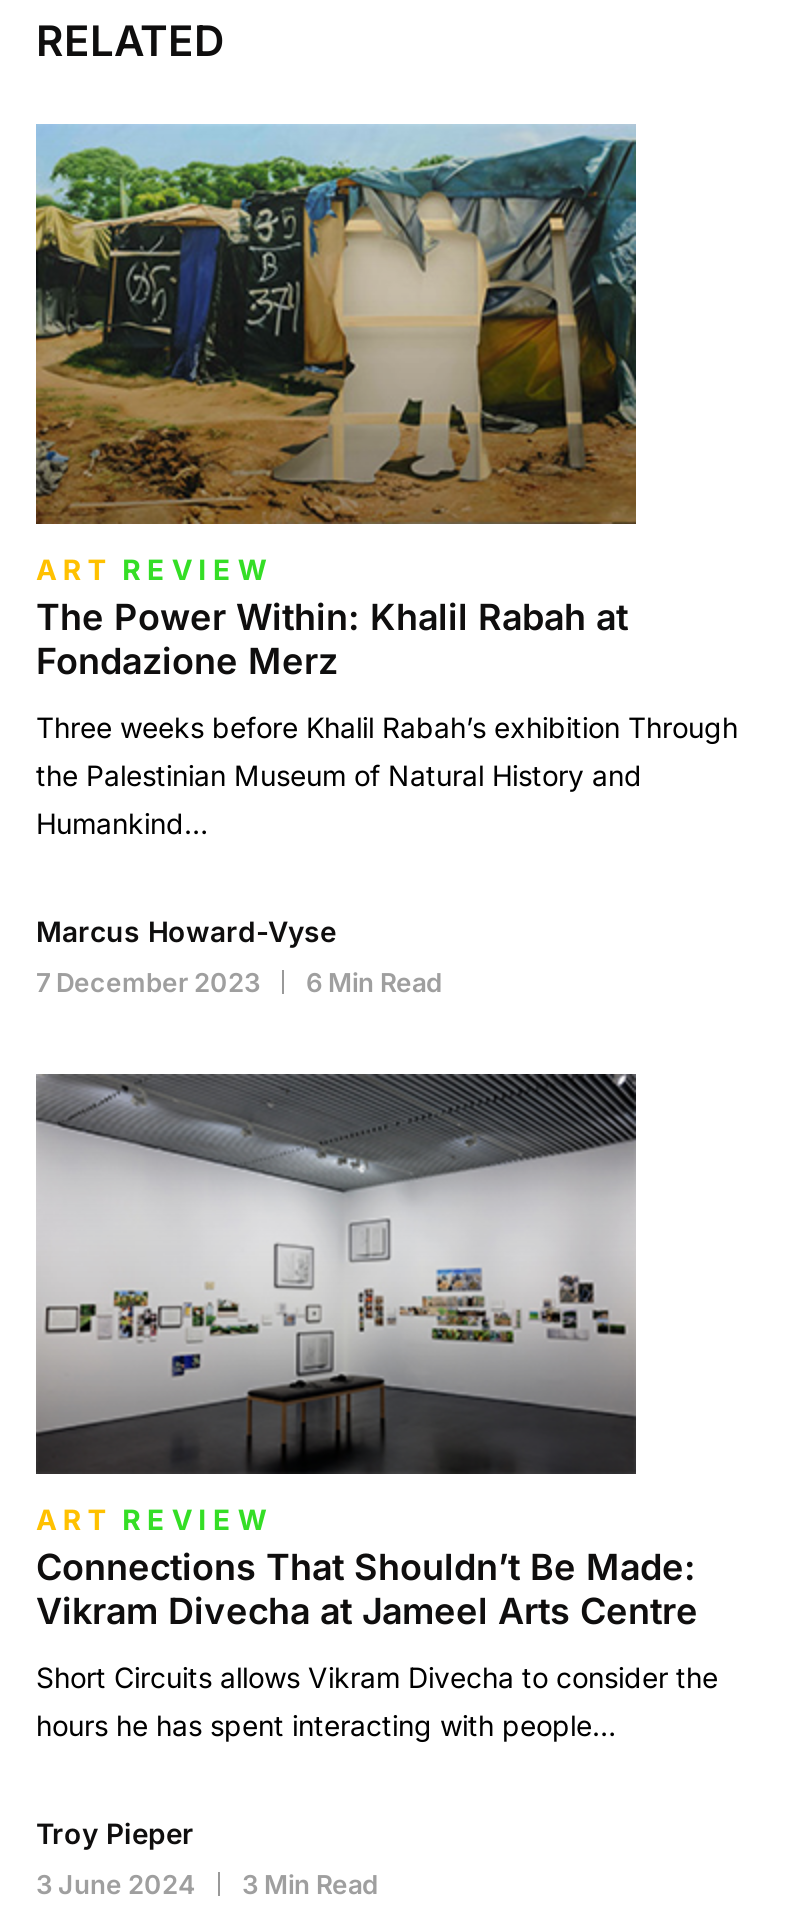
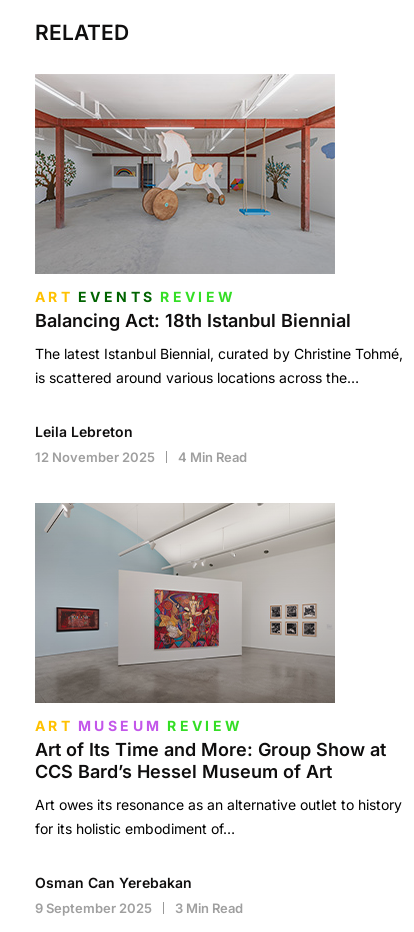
- [image]
- ART REVIEW
- The Power Within: Khalil Rabah at
- Fondazione Merz
+ [image]
+ ART EVENTS REVIEW
+ Balancing Act: 18th Istanbul Biennial

- Three weeks before Khalil Rabah’s exhibition Through
- the Palestinian Museum of Natural History and
- Humankind…
+ The latest Istanbul Biennial, curated by Christine Tohmé,
+ is scattered around various locations across the…

- Marcus Howard-Vyse
+ Leila Lebreton

- 7 December 2023
- 6 Min Read
+ 12 November 2025
+ 4 Min Read

- [image]
- ART REVIEW
- Connections That Shouldn’t Be Made:
- Vikram Divecha at Jameel Arts Centre
+ [image]
+ ART MUSEUM REVIEW
+ Art of Its Time and More: Group Show at
+ CCS Bard’s Hessel Museum of Art

- Short Circuits allows Vikram Divecha to consider the
- hours he has spent interacting with people…
+ Art owes its resonance as an alternative outlet to history
+ for its holistic embodiment of…

- Troy Pieper
+ Osman Can Yerebakan

- 3 June 2024 3 Min Read
+ 9 September 2025 3 Min Read
